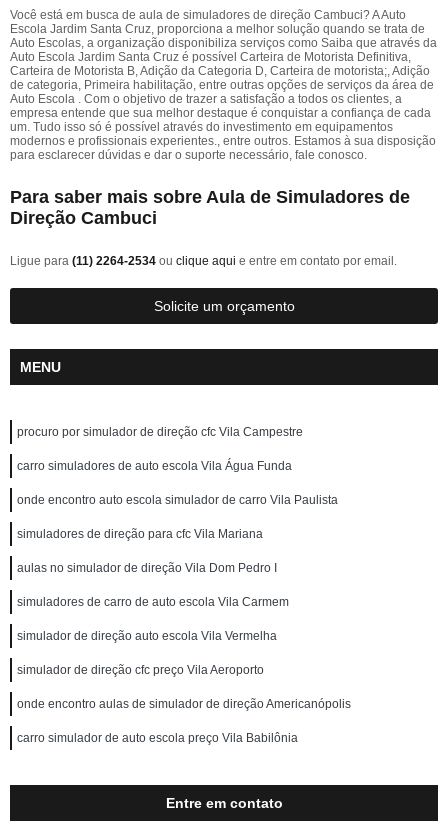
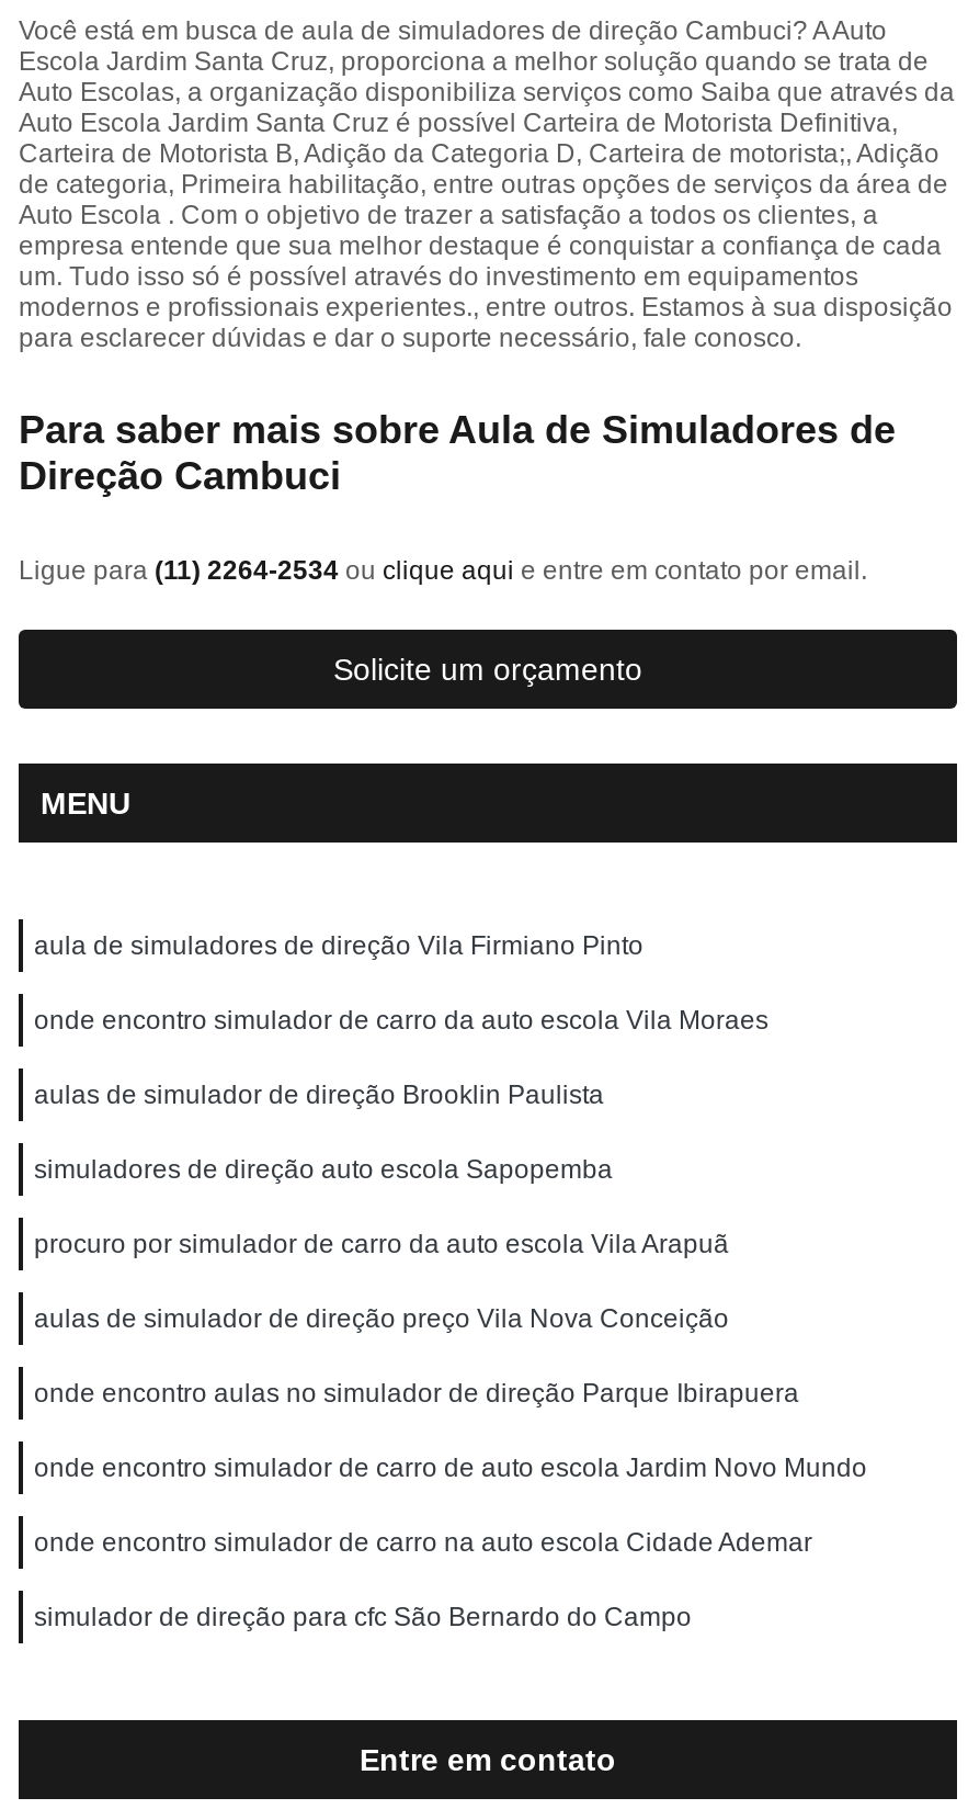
- procuro por simulador de direção cfc Vila Campestre
+ aula de simuladores de direção Vila Firmiano Pinto

- carro simuladores de auto escola Vila Água Funda
+ onde encontro simulador de carro da auto escola Vila Moraes

- onde encontro auto escola simulador de carro Vila Paulista
+ aulas de simulador de direção Brooklin Paulista

- simuladores de direção para cfc Vila Mariana
+ simuladores de direção auto escola Sapopemba

- aulas no simulador de direção Vila Dom Pedro I
+ procuro por simulador de carro da auto escola Vila Arapuã

- simuladores de carro de auto escola Vila Carmem
+ aulas de simulador de direção preço Vila Nova Conceição

- simulador de direção auto escola Vila Vermelha
+ onde encontro aulas no simulador de direção Parque Ibirapuera

- simulador de direção cfc preço Vila Aeroporto
+ onde encontro simulador de carro de auto escola Jardim Novo Mundo

- onde encontro aulas de simulador de direção Americanópolis
+ onde encontro simulador de carro na auto escola Cidade Ademar

- carro simulador de auto escola preço Vila Babilônia
+ simulador de direção para cfc São Bernardo do Campo
